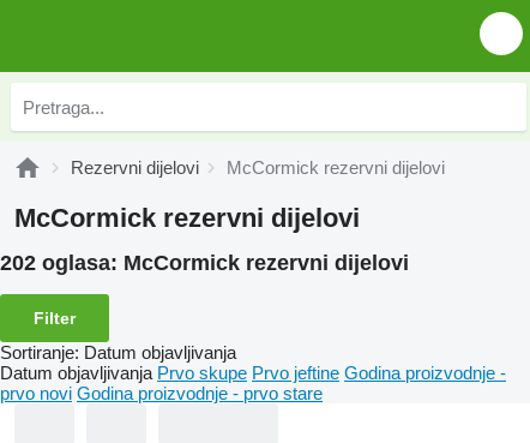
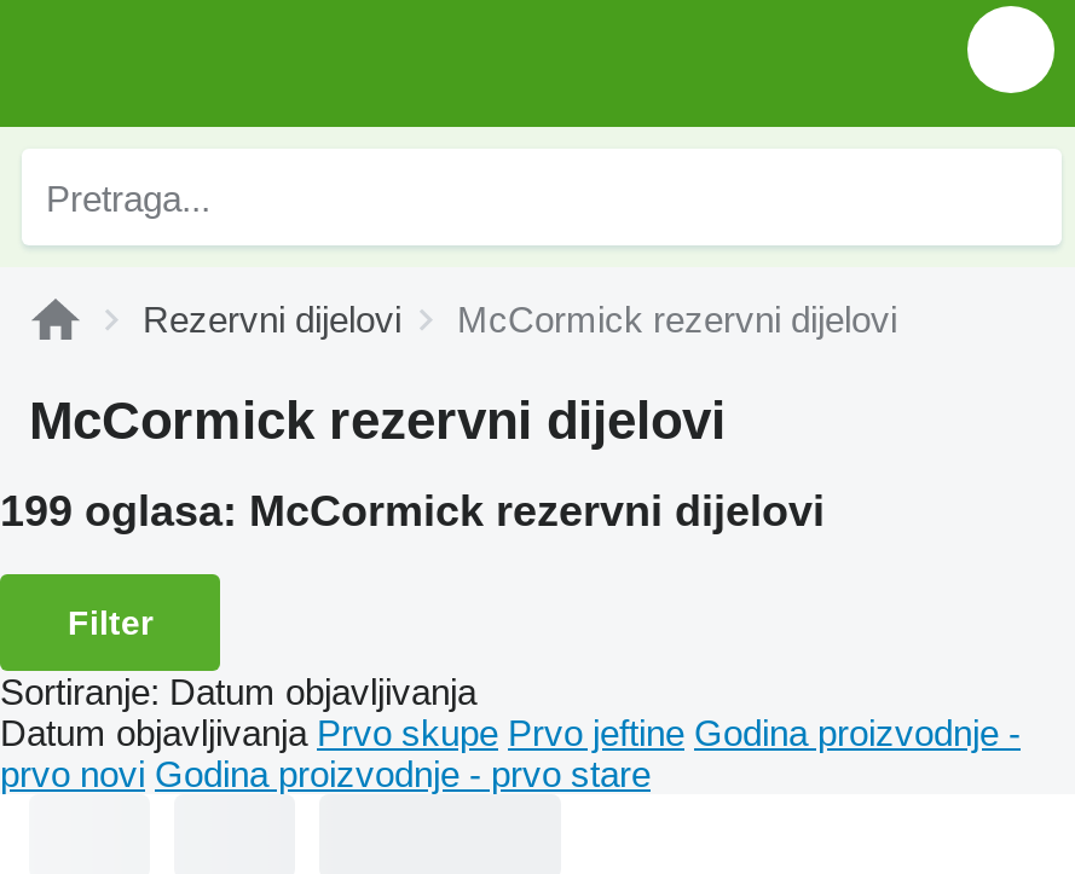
- 202 oglasa: McCormick rezervni dijelovi
+ 199 oglasa: McCormick rezervni dijelovi
